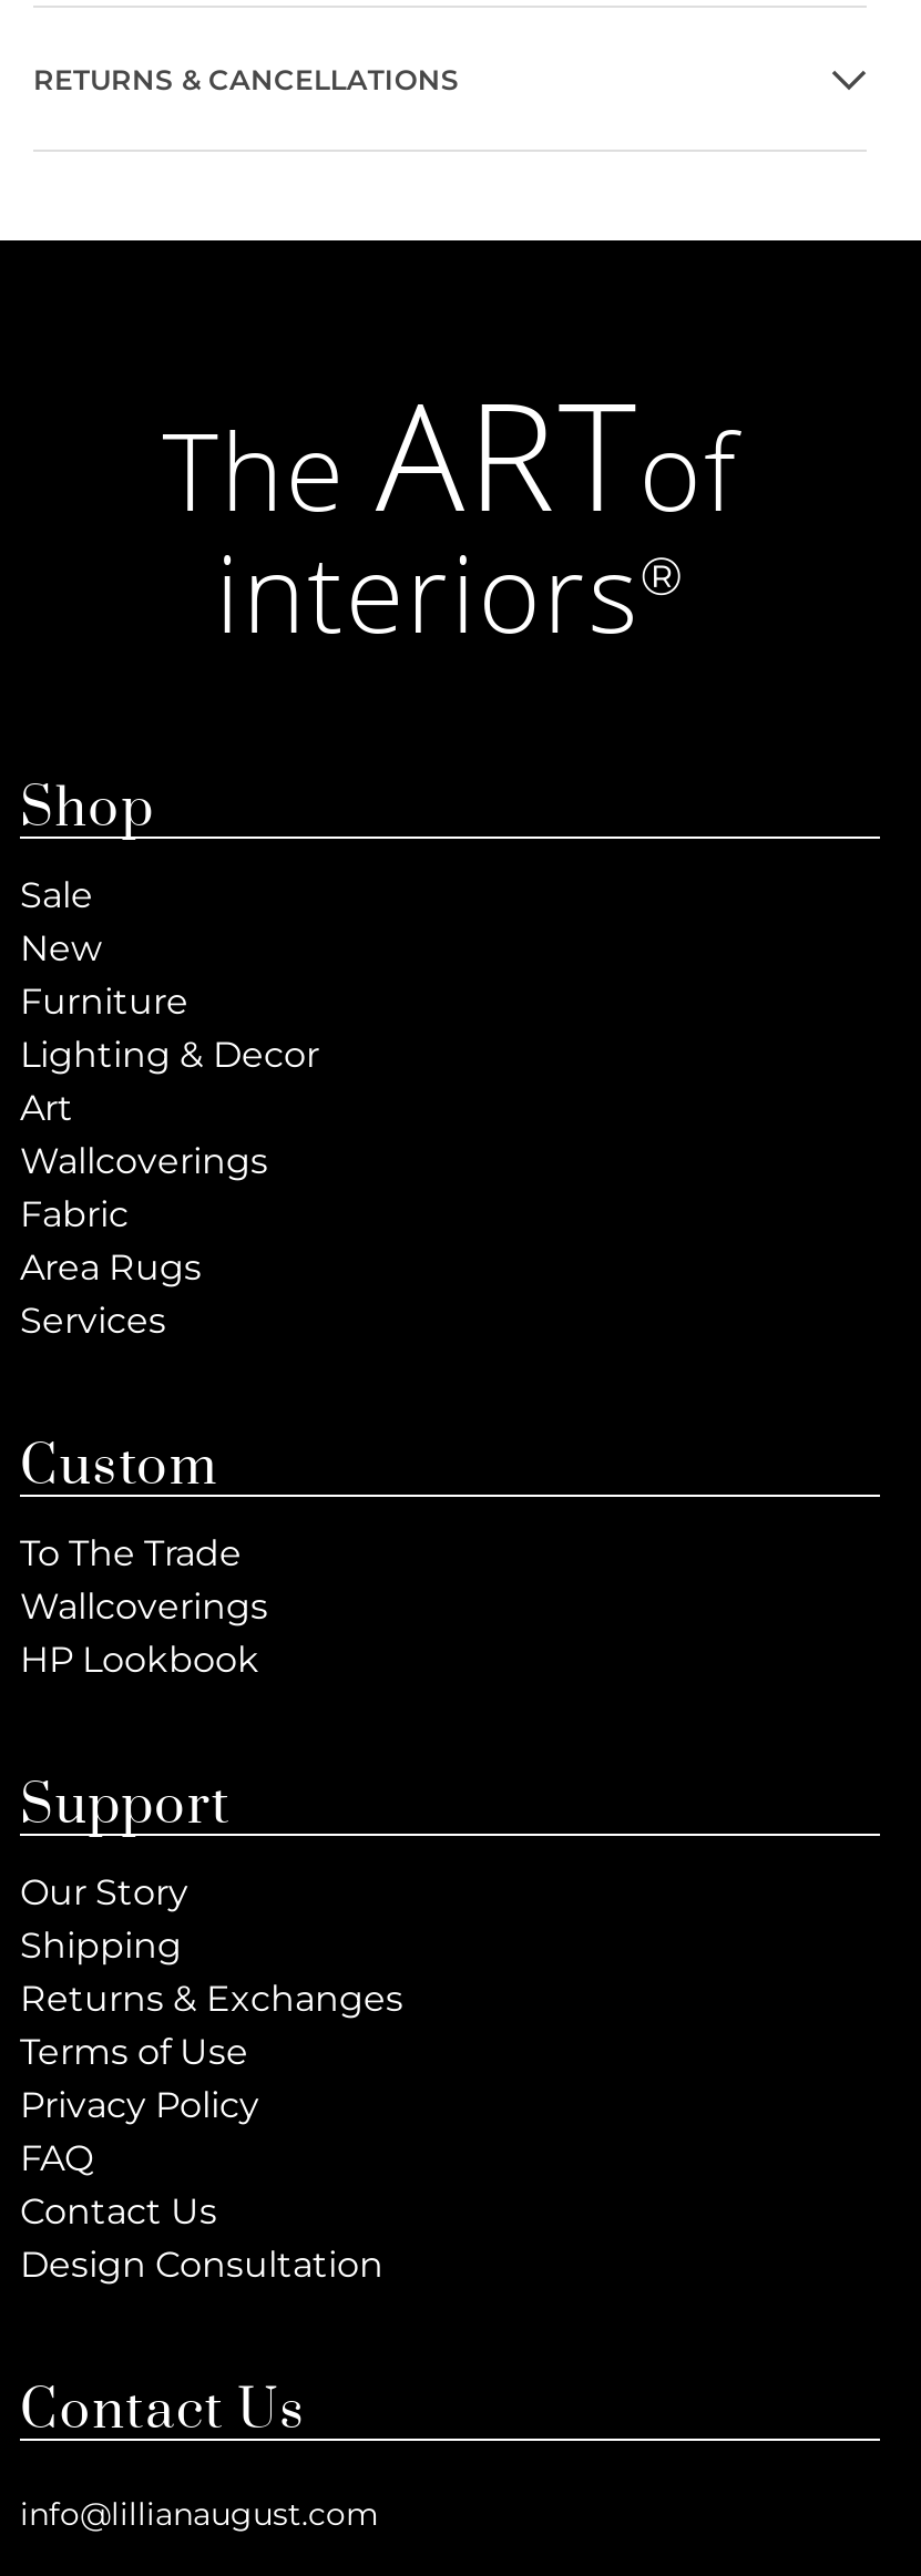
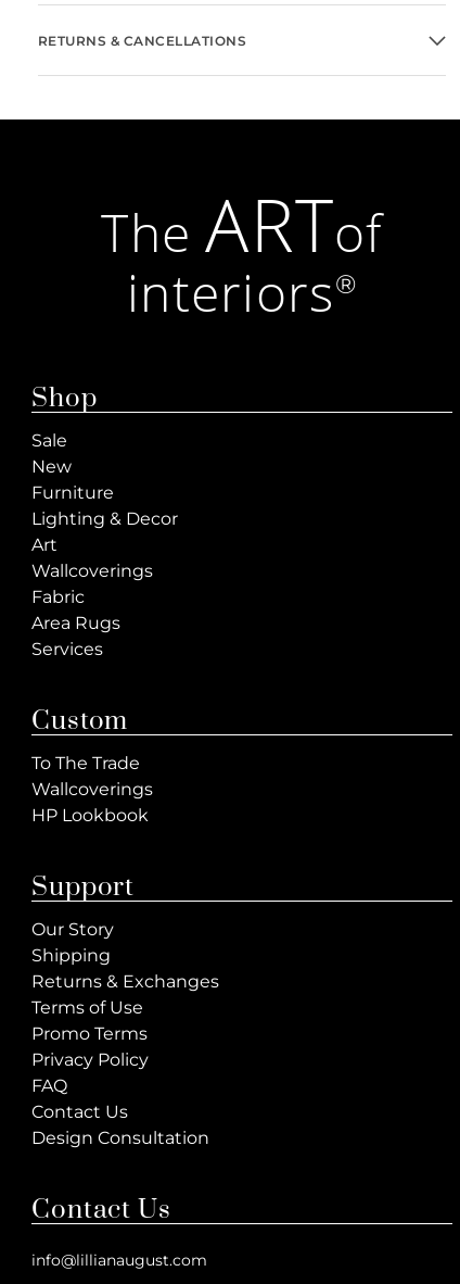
+ Promo Terms
